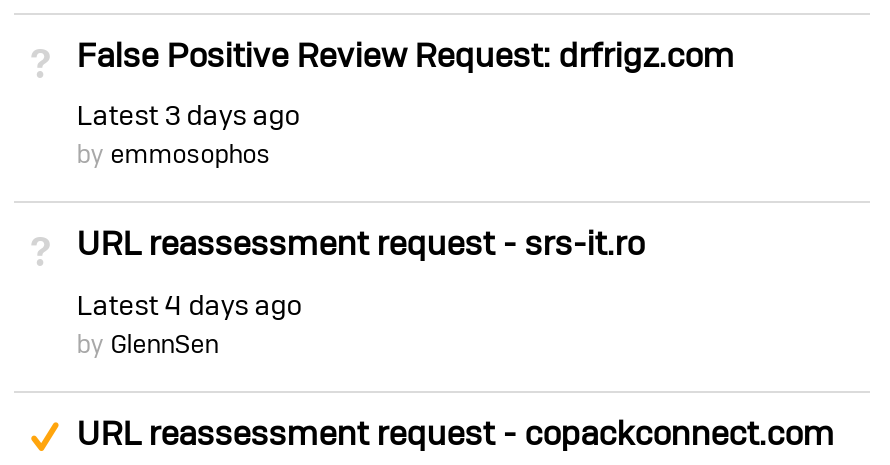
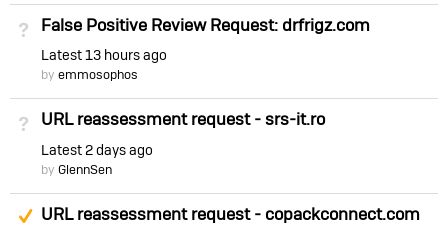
- Latest 3 days ago
+ Latest 13 hours ago

- Latest 4 days ago
+ Latest 2 days ago
